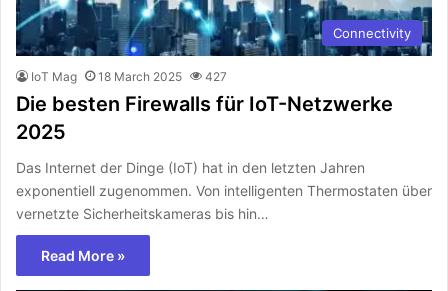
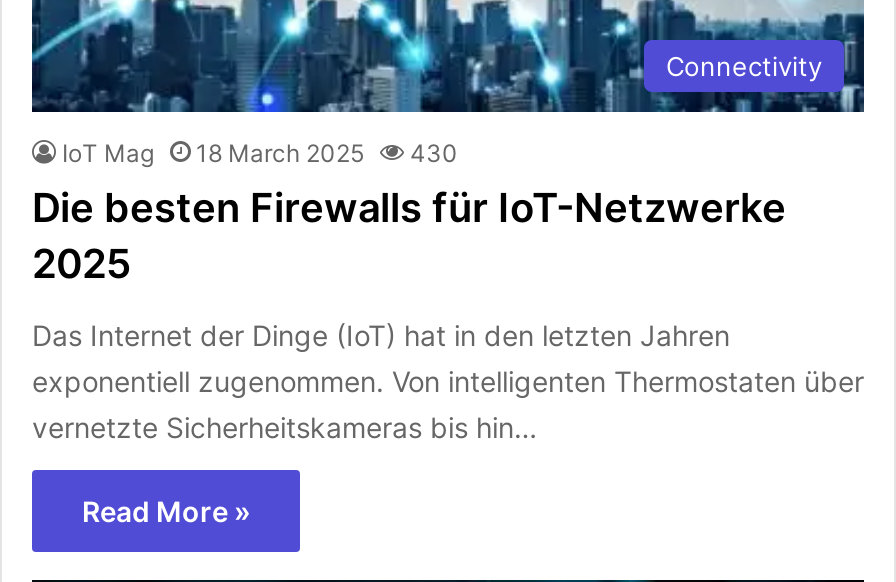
- IoT Mag 18 March 2025 427
+ IoT Mag 18 March 2025 430
